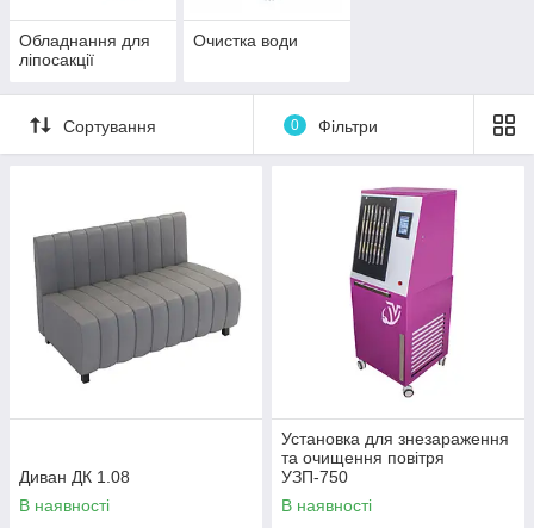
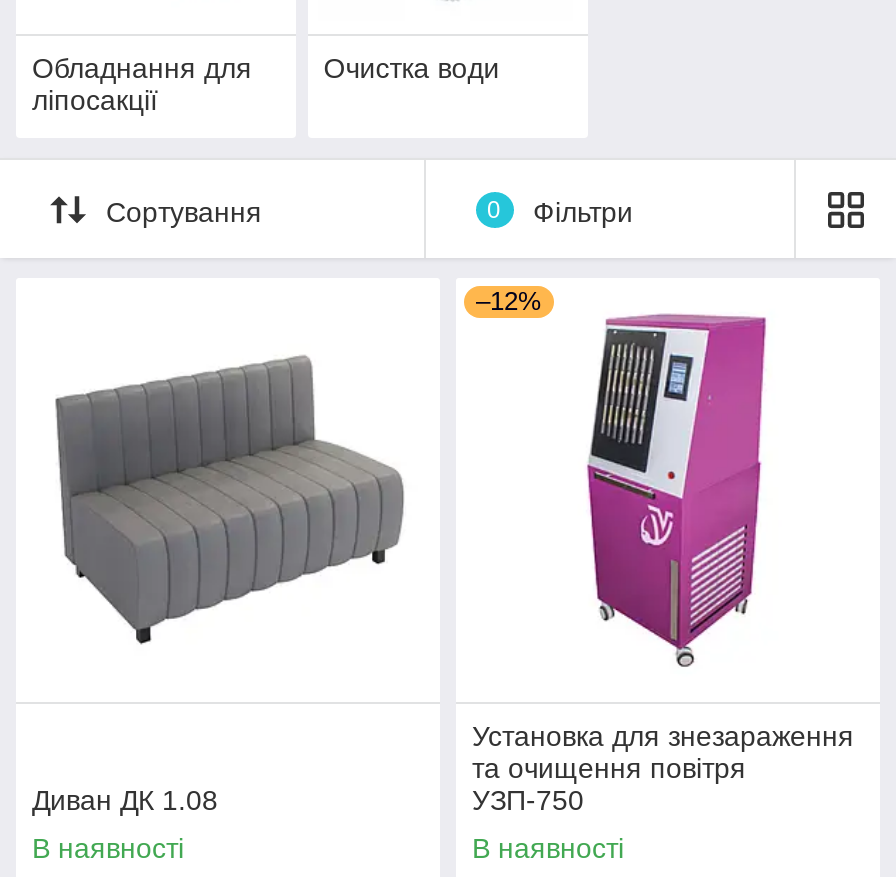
+ –12%
